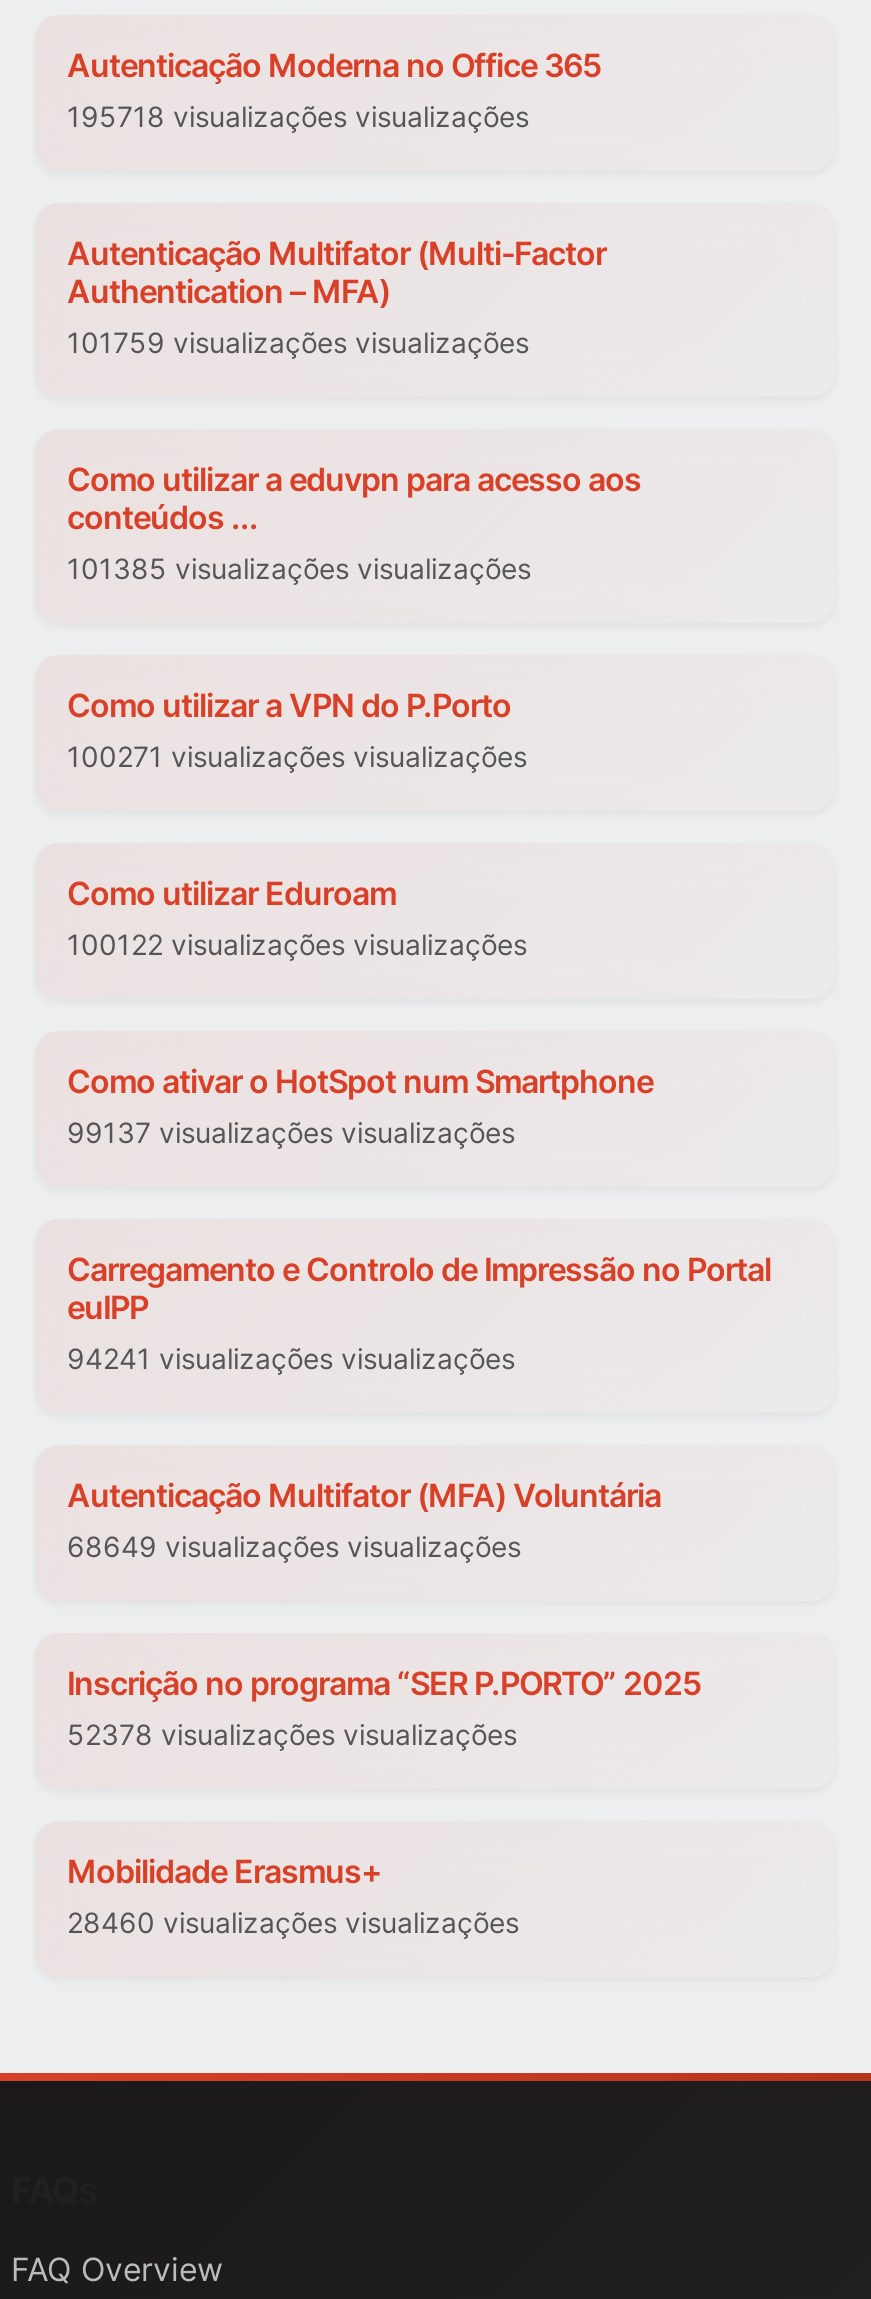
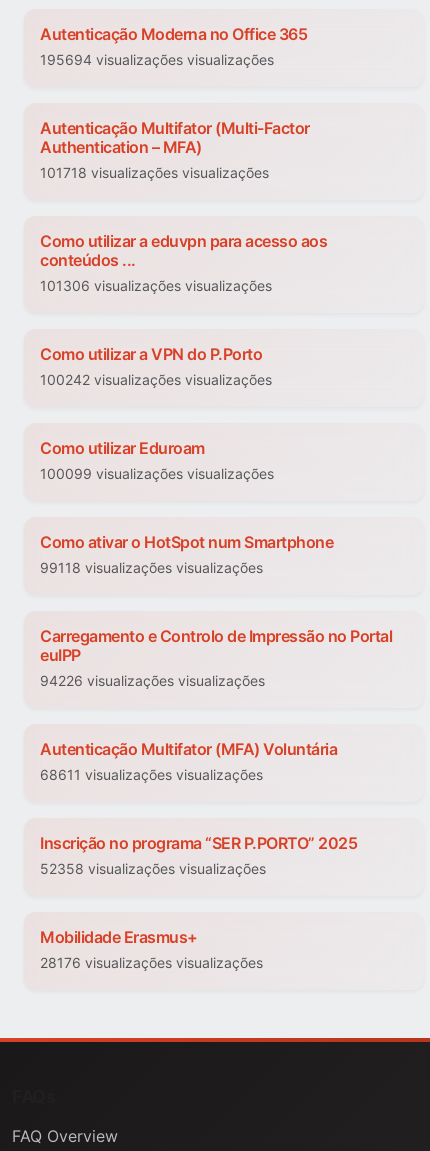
- 195718 visualizações visualizações
+ 195694 visualizações visualizações

- 101759 visualizações visualizações
+ 101718 visualizações visualizações

- 101385 visualizações visualizações
+ 101306 visualizações visualizações

- 100271 visualizações visualizações
+ 100242 visualizações visualizações

- 100122 visualizações visualizações
+ 100099 visualizações visualizações

- 99137 visualizações visualizações
+ 99118 visualizações visualizações

- 94241 visualizações visualizações
+ 94226 visualizações visualizações

- 68649 visualizações visualizações
+ 68611 visualizações visualizações

- 52378 visualizações visualizações
+ 52358 visualizações visualizações

- 28460 visualizações visualizações
+ 28176 visualizações visualizações
